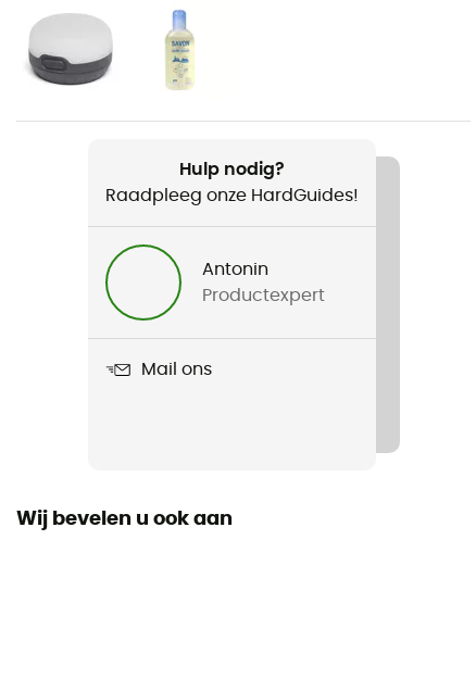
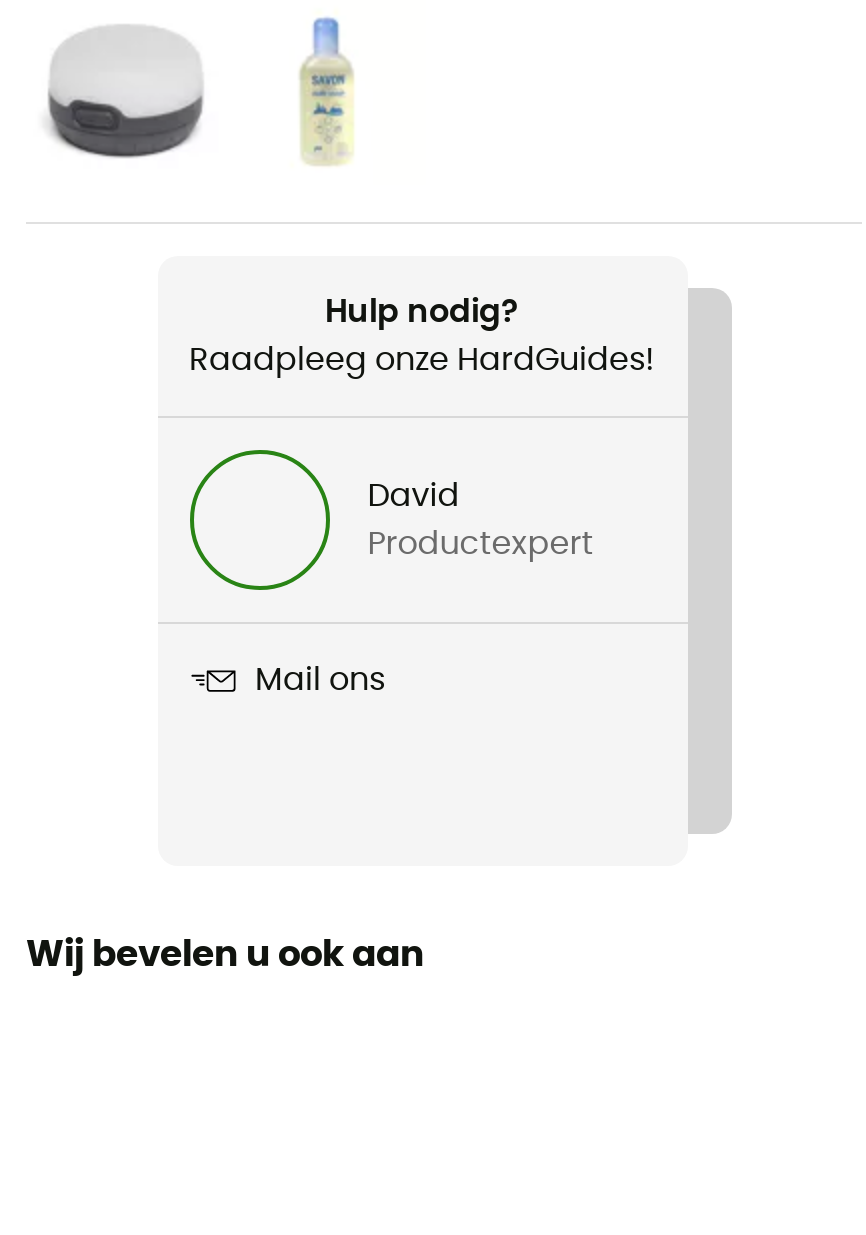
- Antonin
+ David
